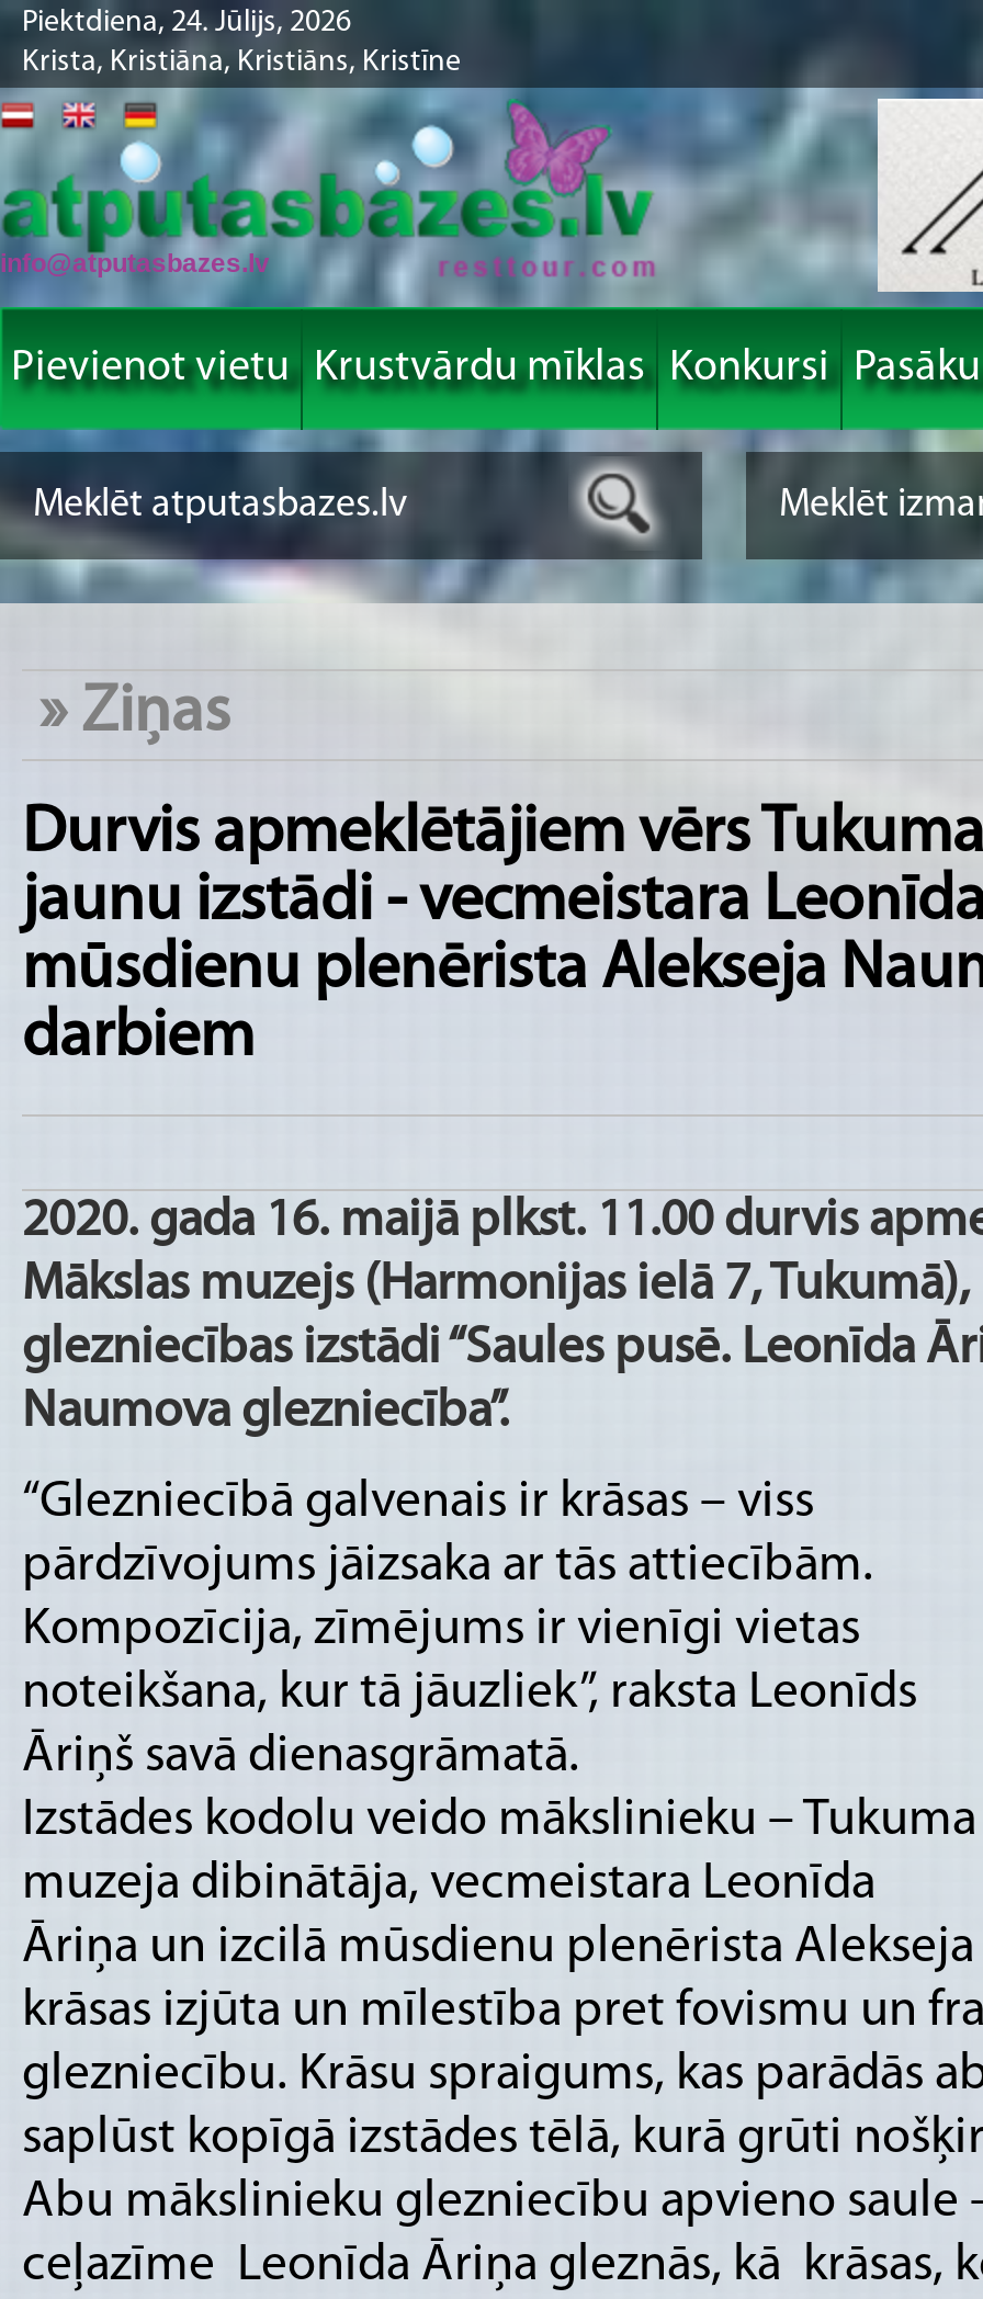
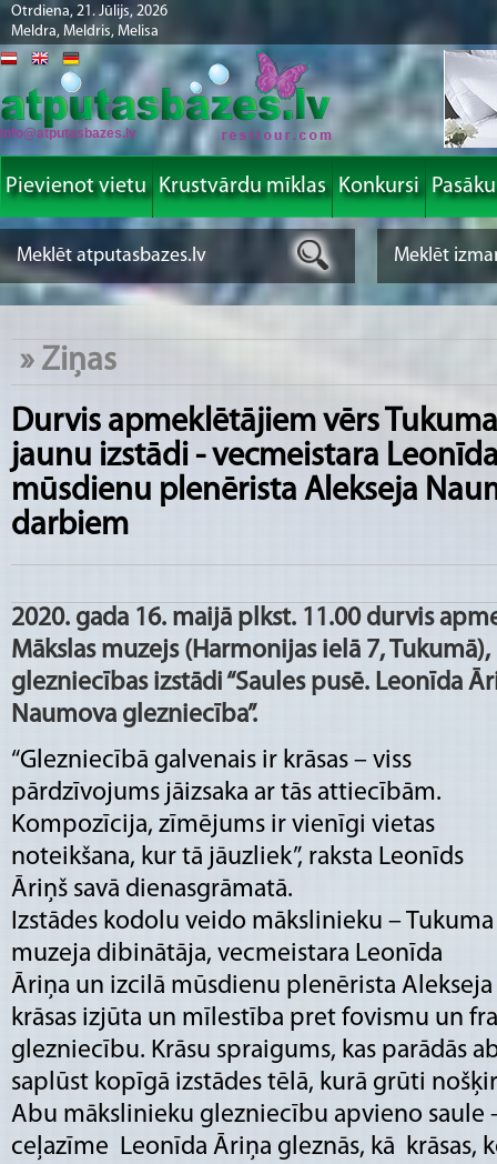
- Piektdiena, 24. Jūlijs, 2026
- Krista, Kristiāna, Kristiāns, Kristīne
+ Otrdiena, 21. Jūlijs, 2026
+ Meldra, Meldris, Melisa

- [image]
+ [image]
